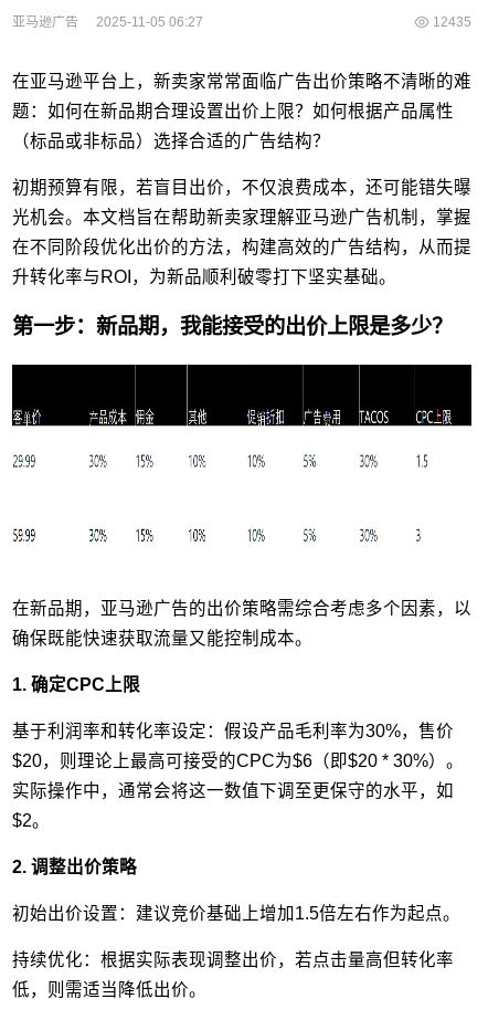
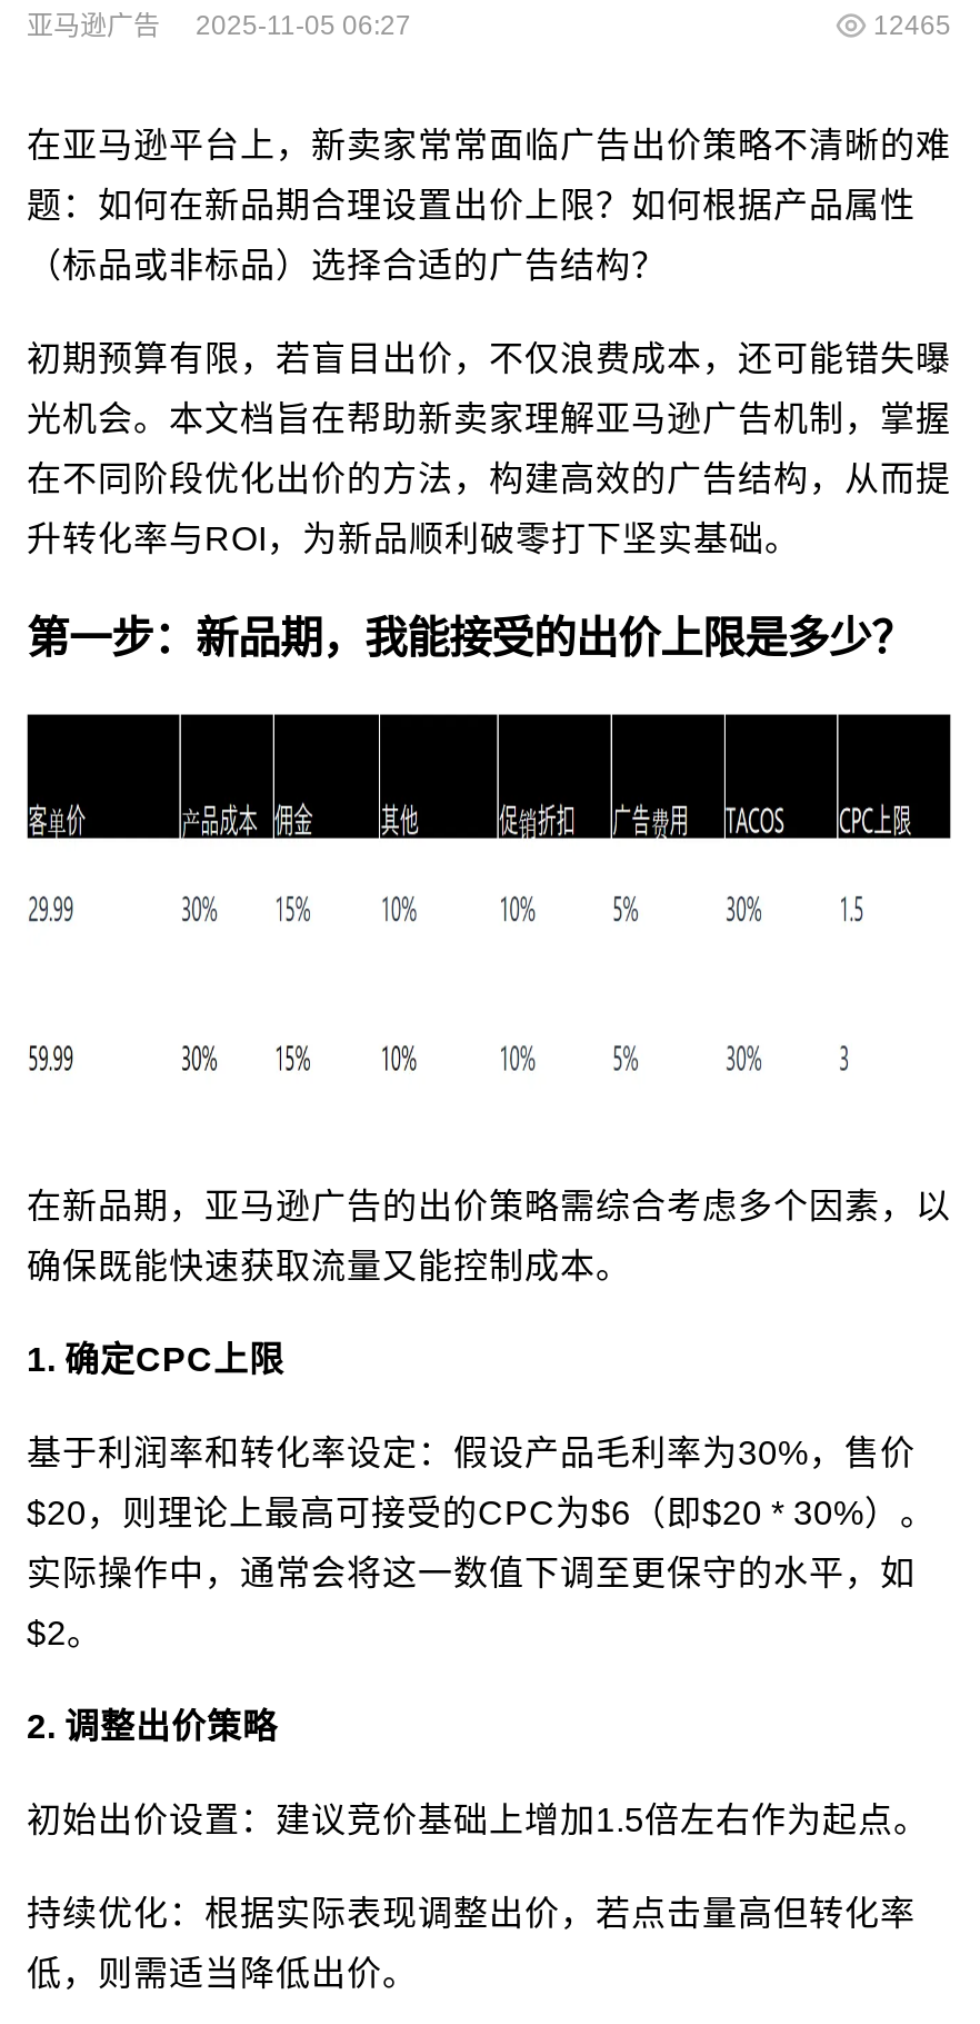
- 12435
+ 12465
